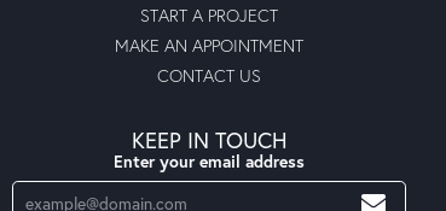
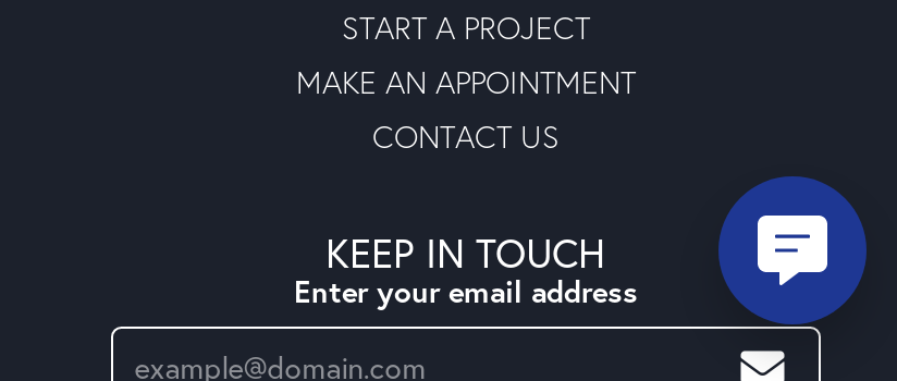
+ [image]
